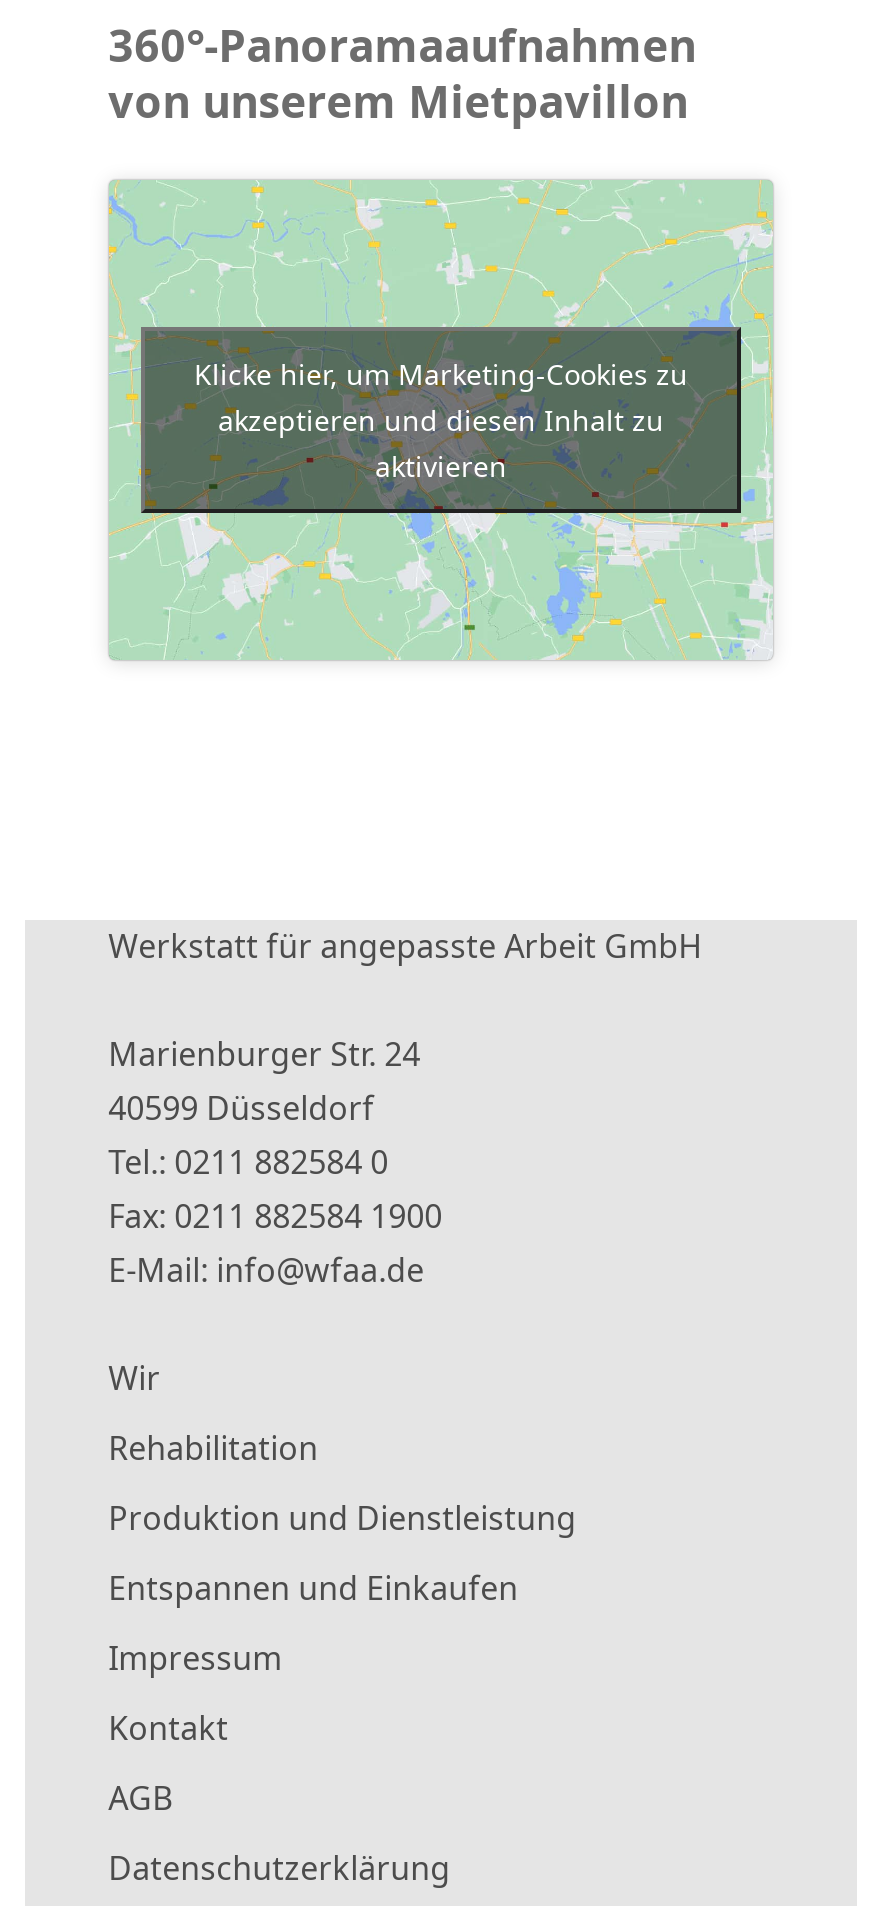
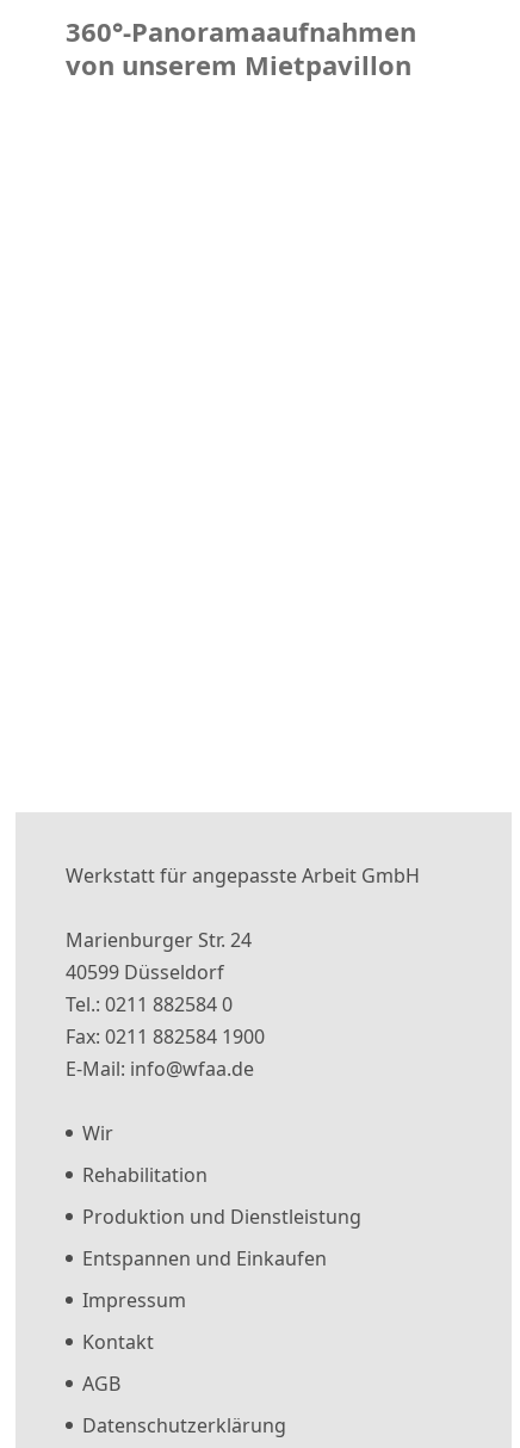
- [image]
- Klicke hier, um Marketing-Cookies zu
- akzeptieren und diesen Inhalt zu
- aktivieren
